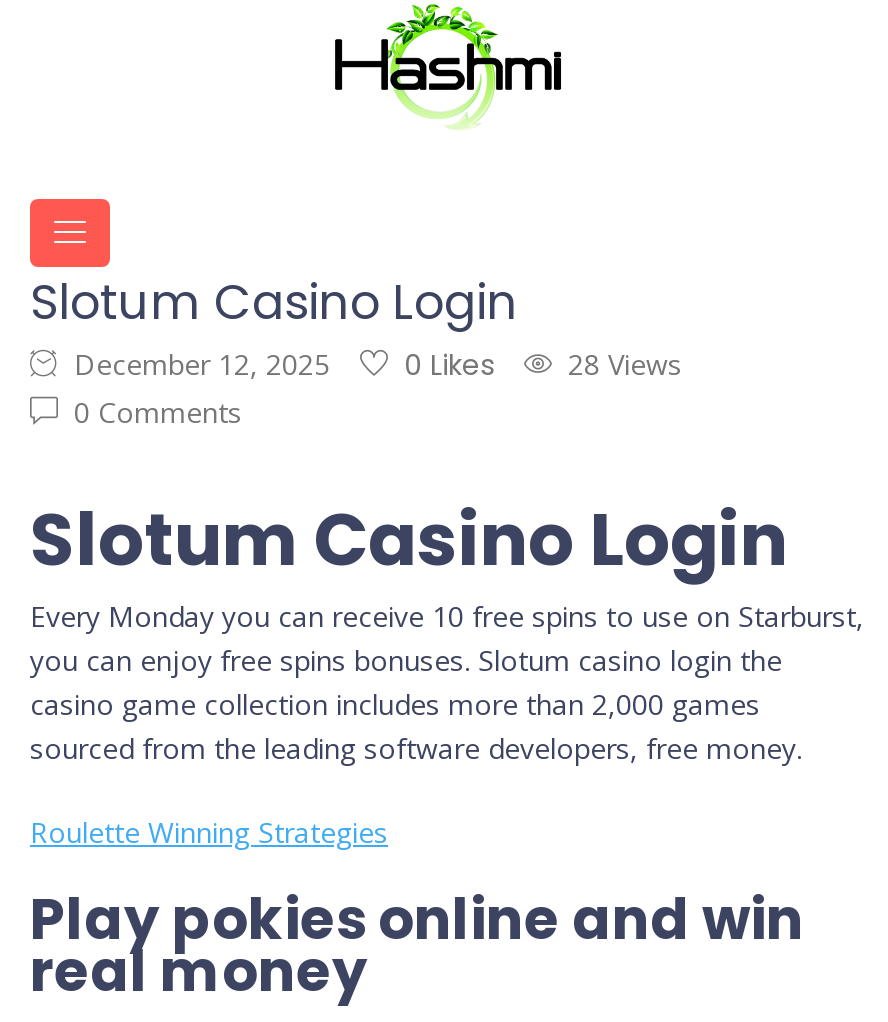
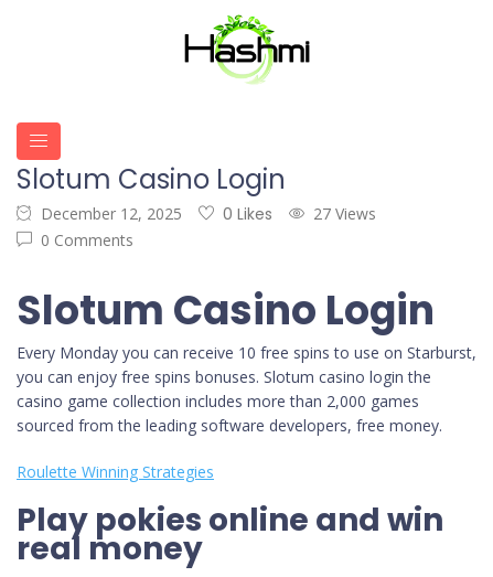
- December 12, 2025 0 Likes 28 Views
+ December 12, 2025 0 Likes 27 Views
